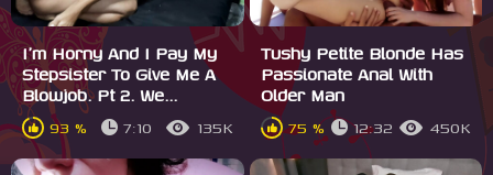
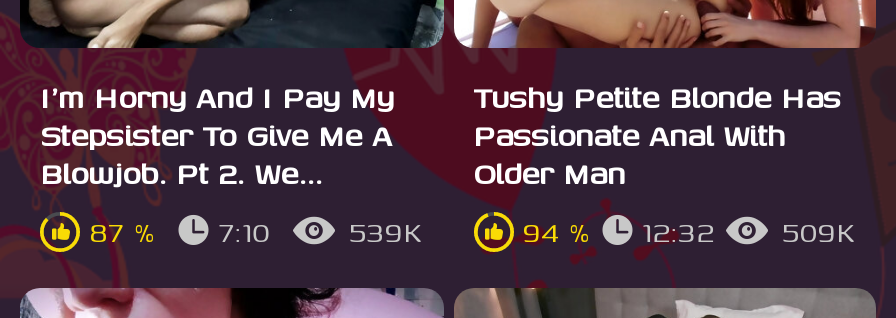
- 93 %
+ 87 %

- 135K
+ 539K

- 75 %
+ 94 %

- 450K
+ 509K
